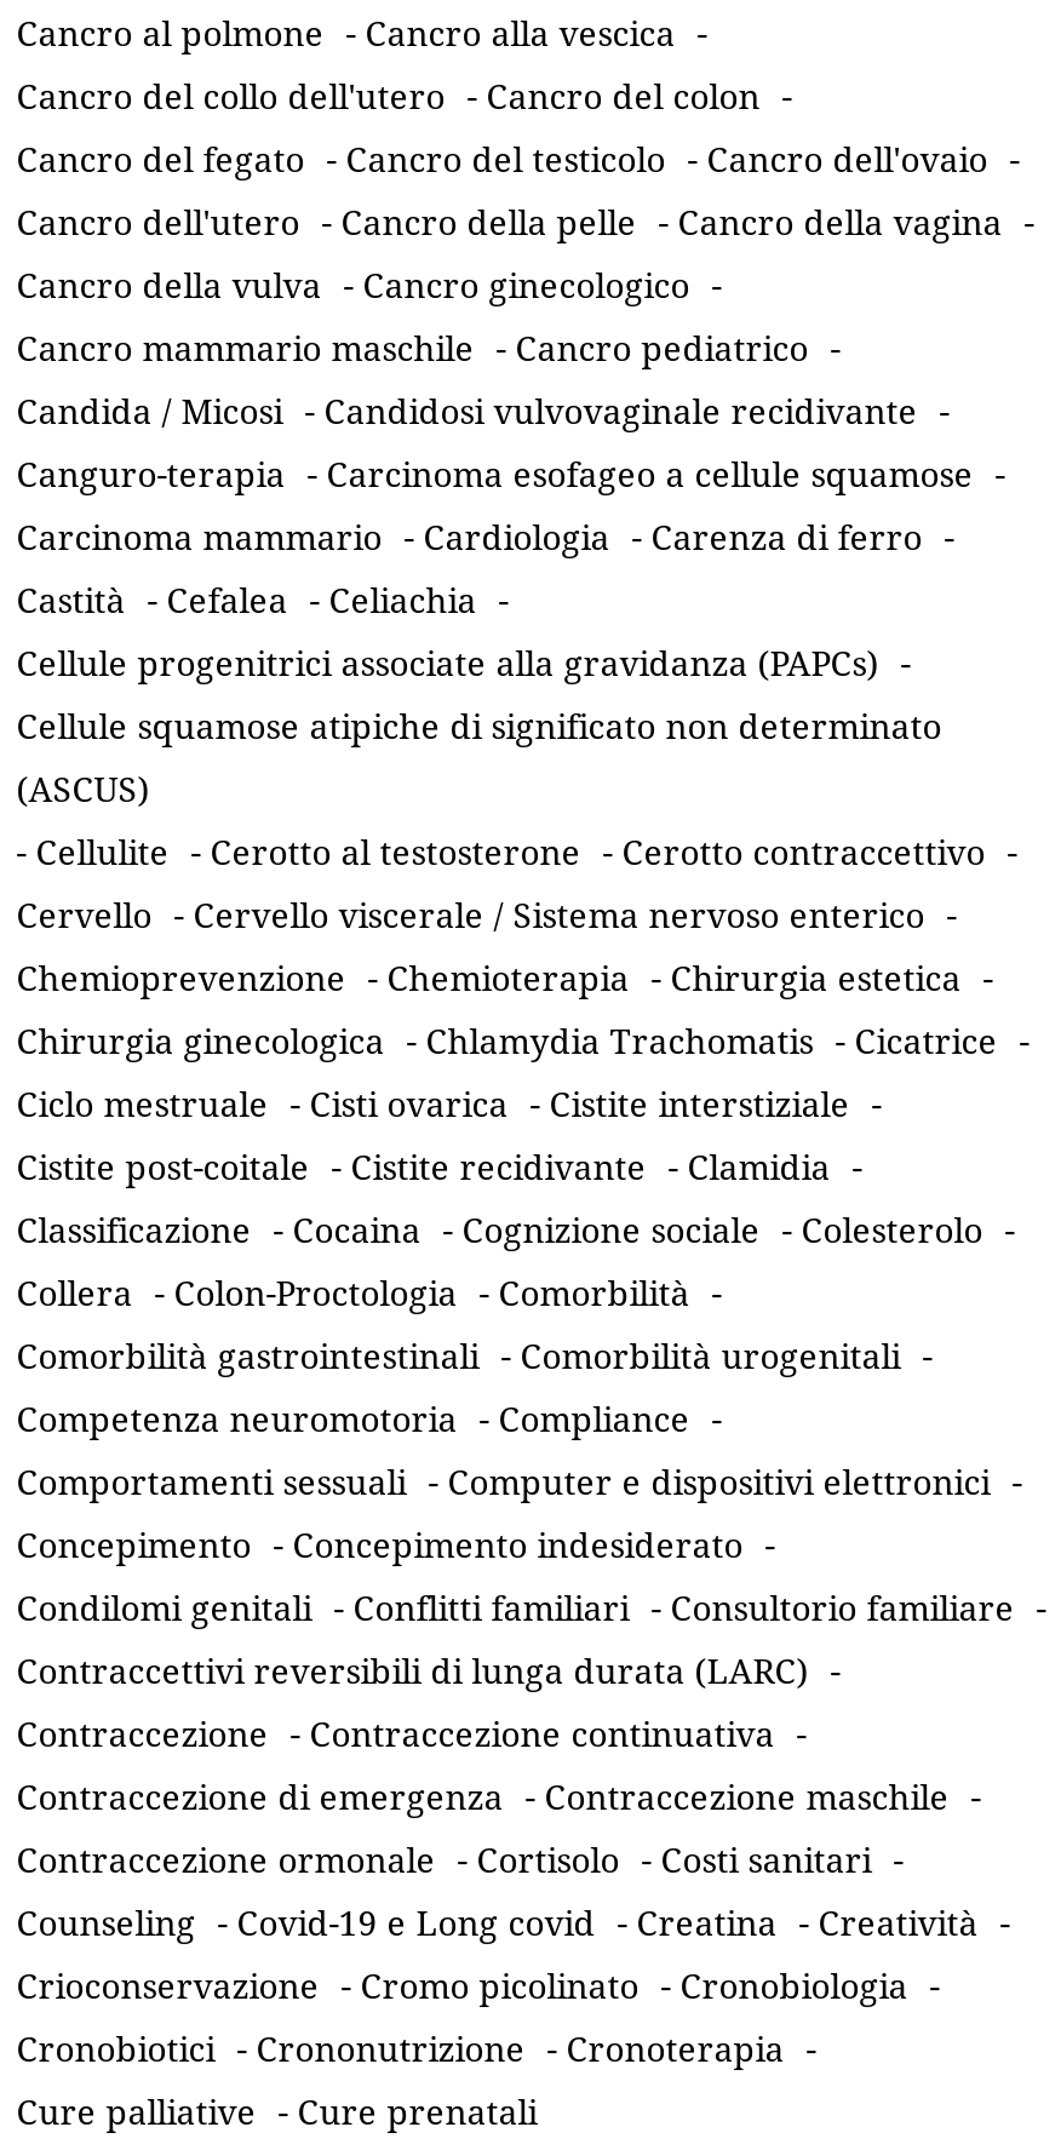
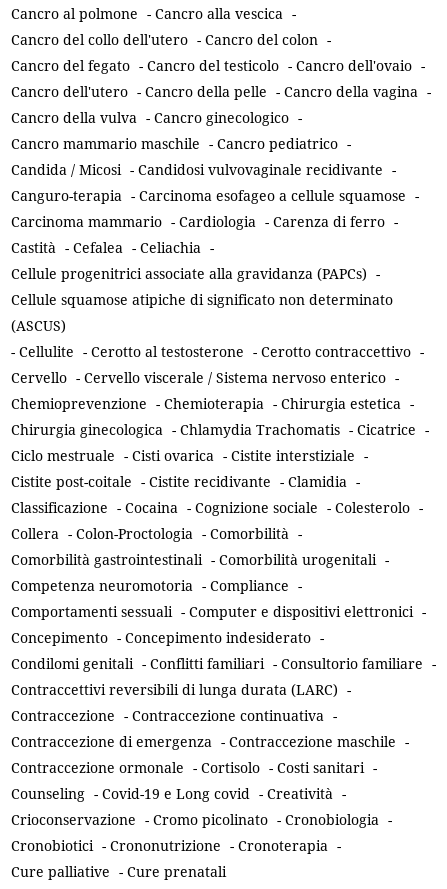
- Counseling - Covid-19 e Long covid - Creatina - Creatività -
+ Counseling - Covid-19 e Long covid - Creatività -
